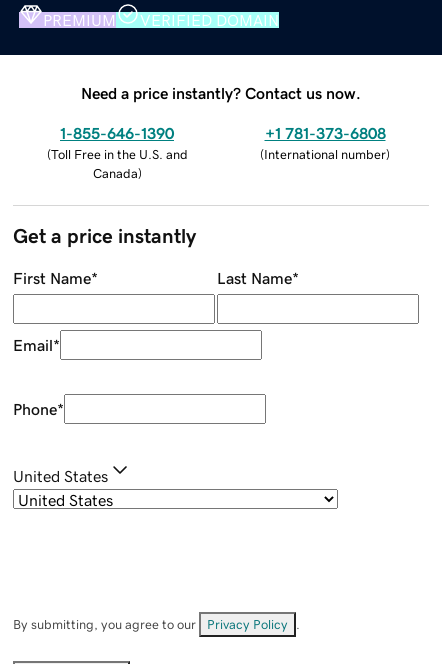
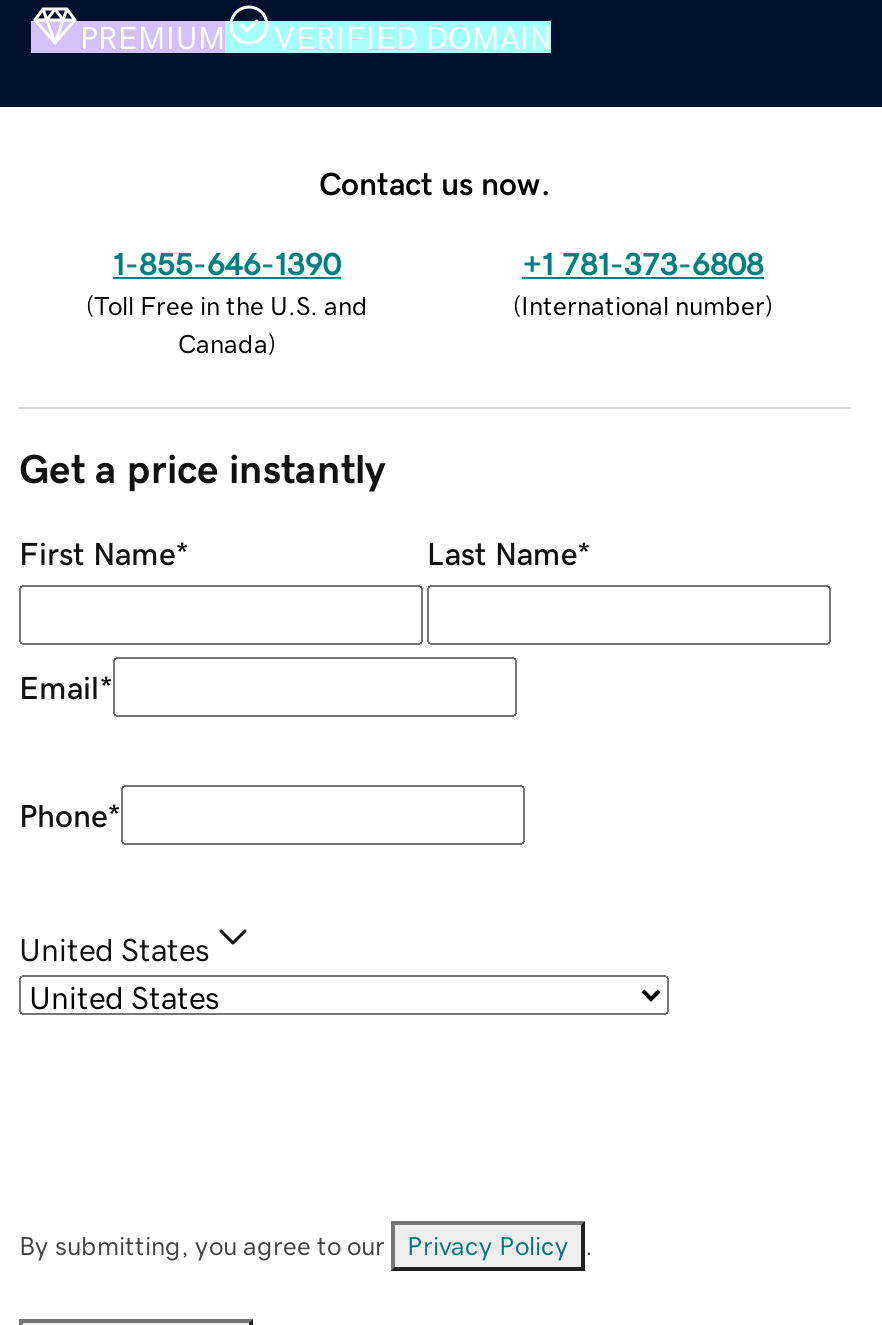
- Need a price instantly? Contact us now.
+ Contact us now.
